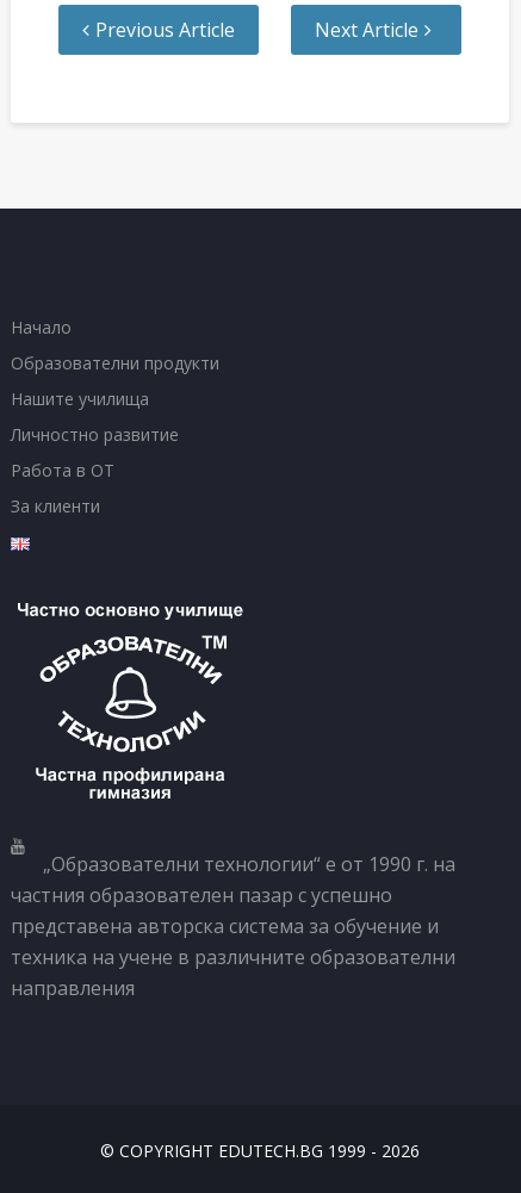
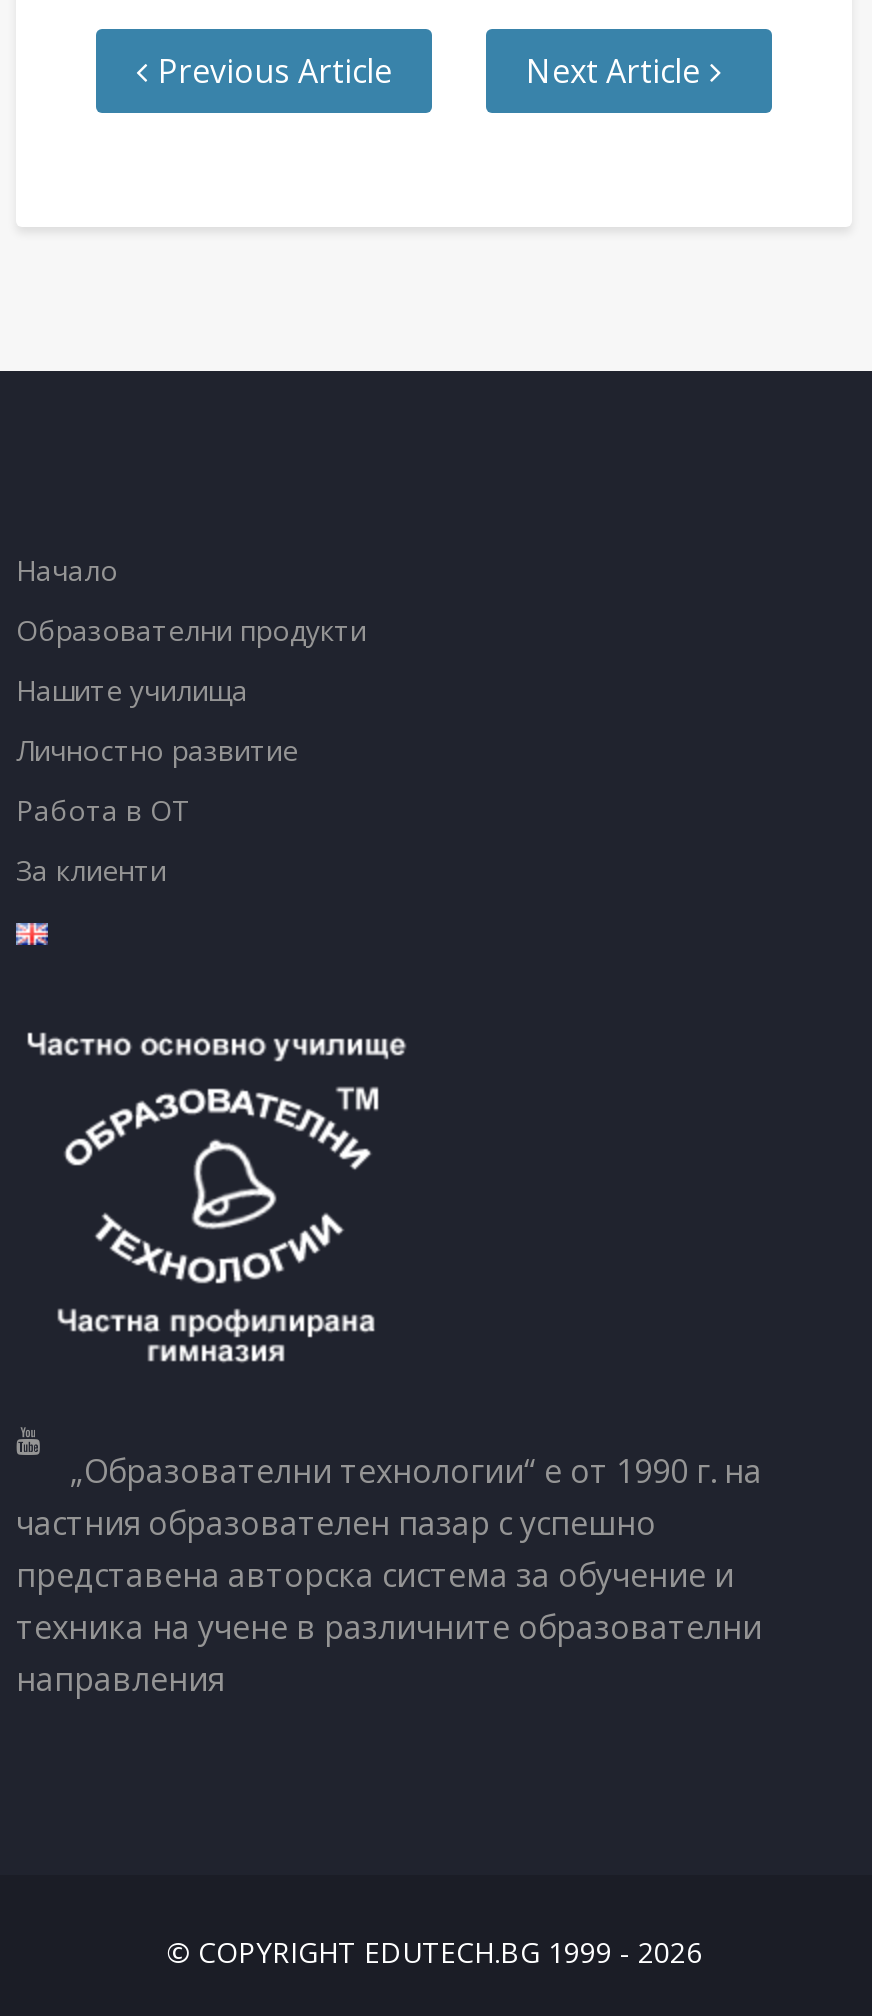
- [image]
+ [image]
